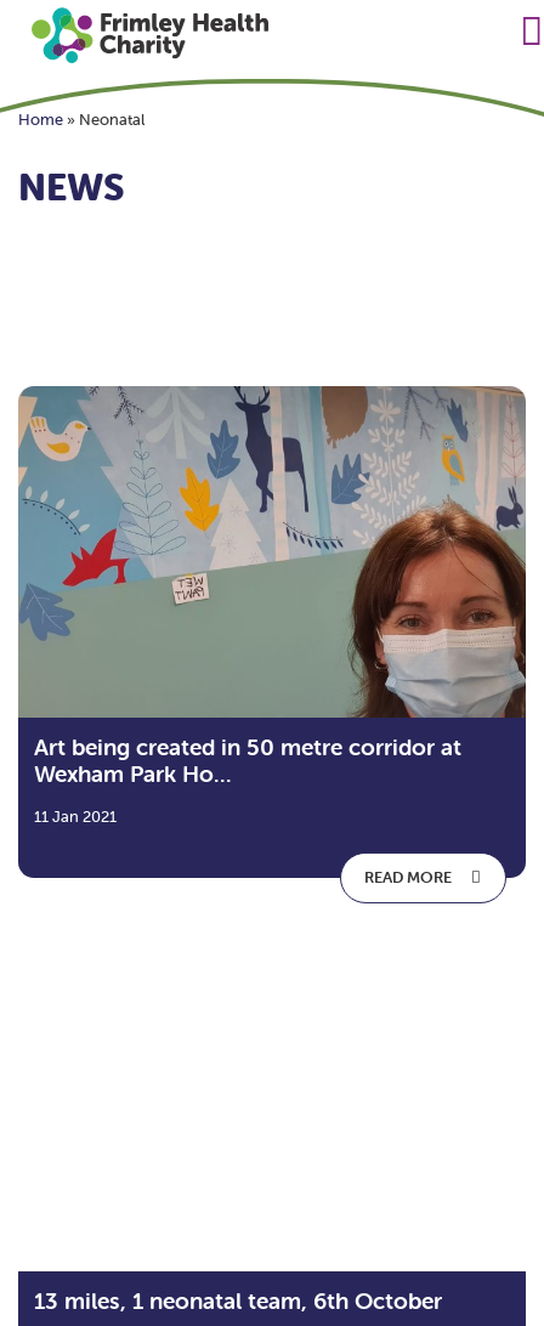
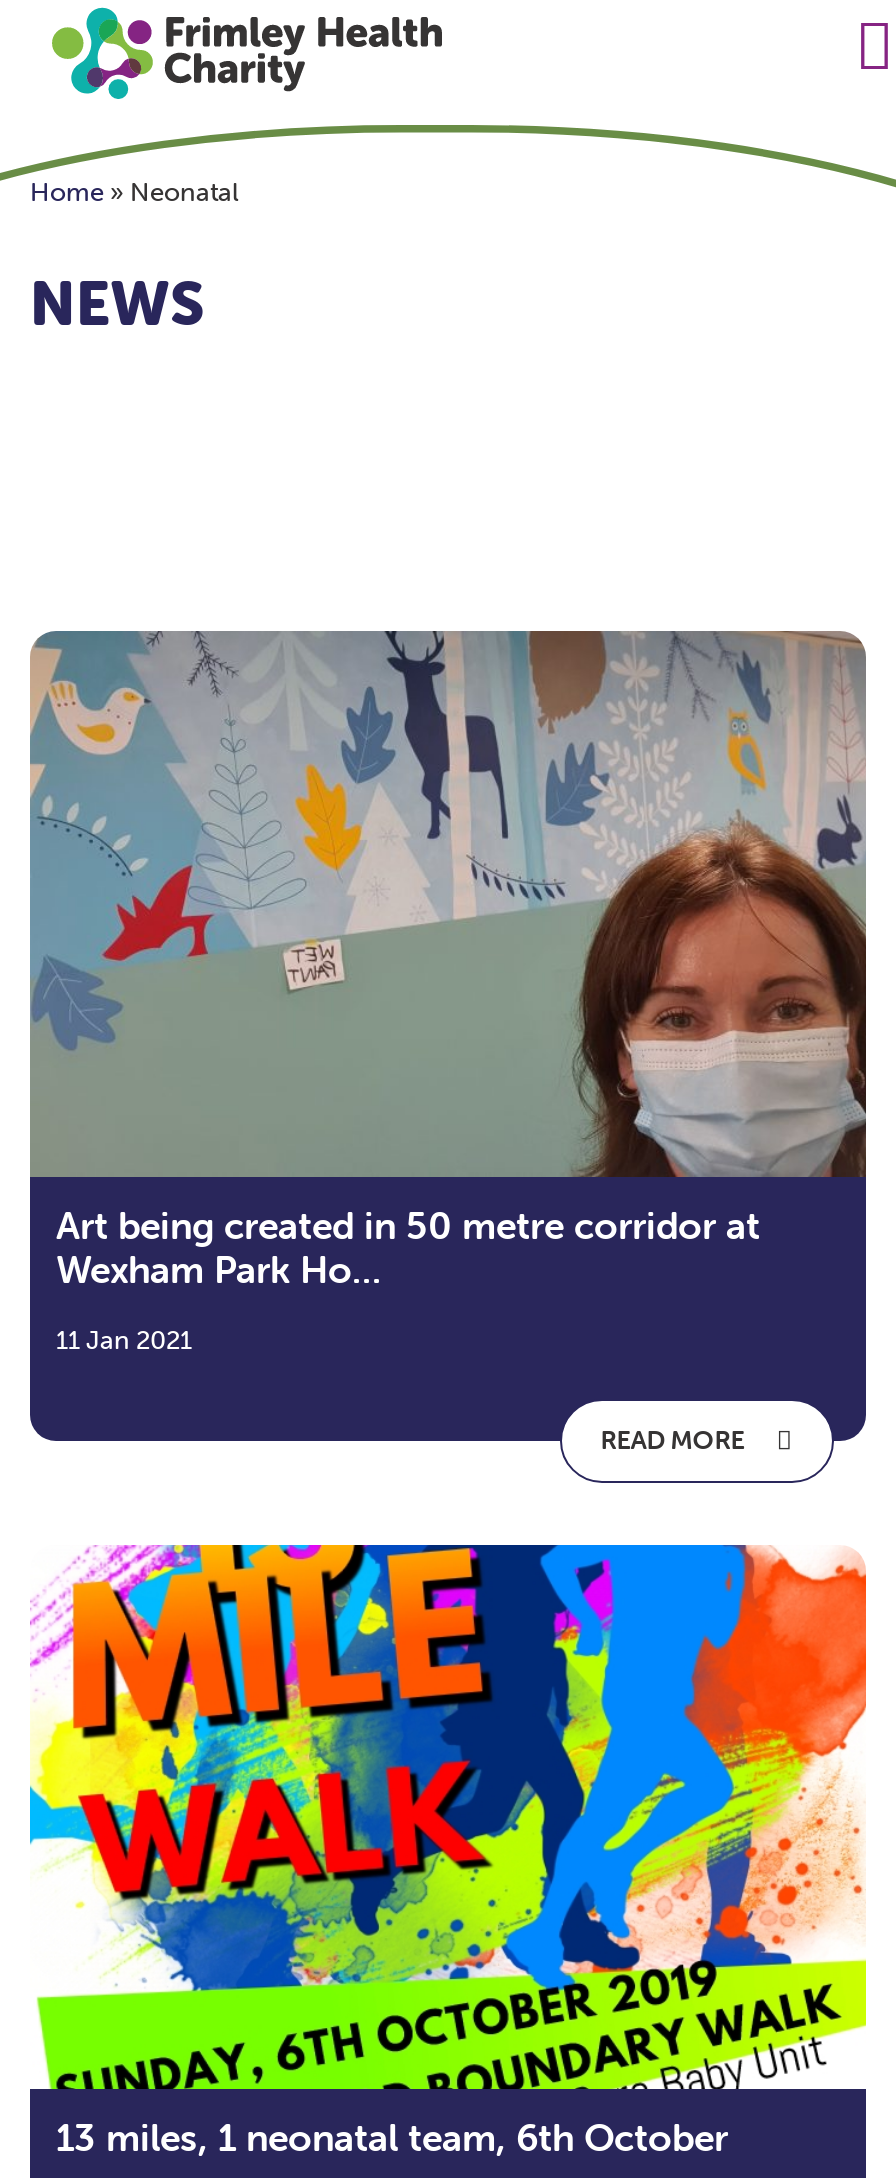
+ [image]
